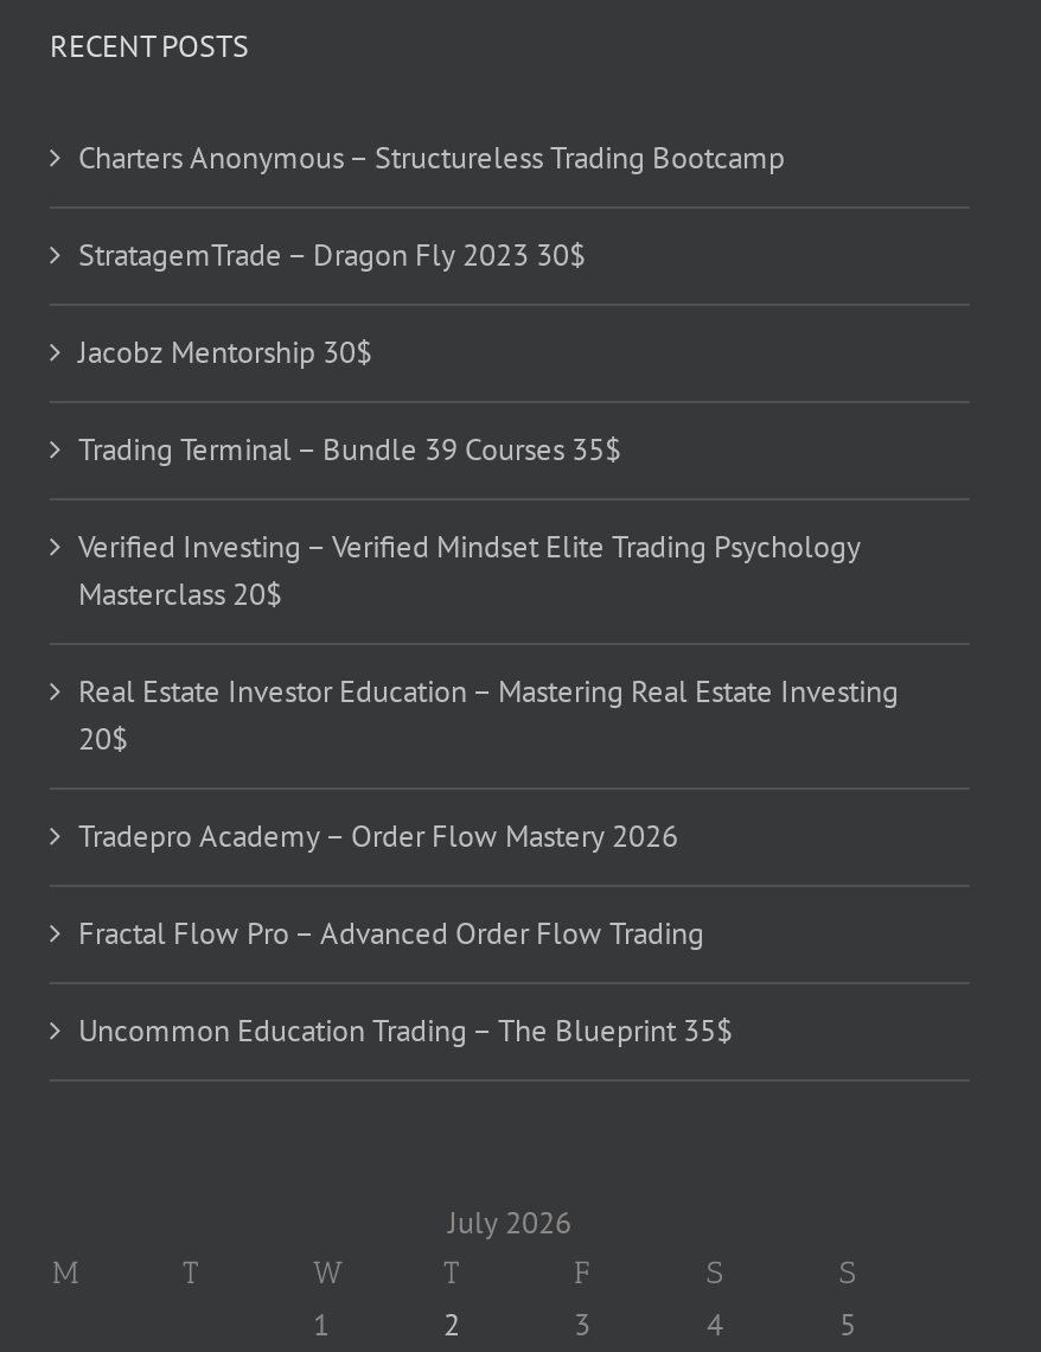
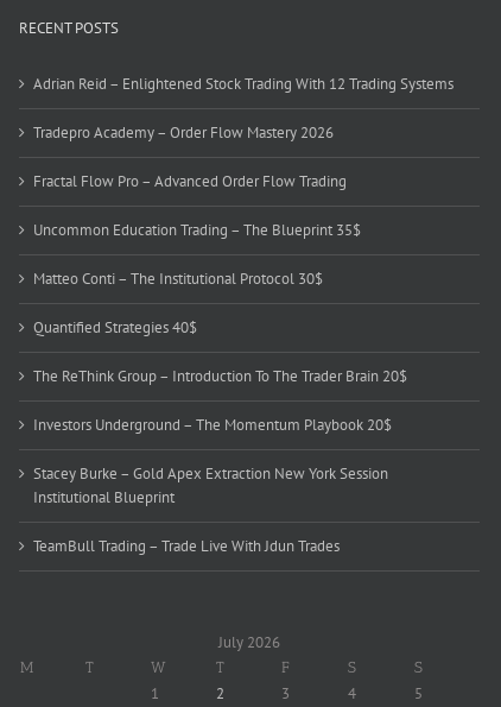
- Charters Anonymous – Structureless Trading Bootcamp
- StratagemTrade – Dragon Fly 2023 30$
- Jacobz Mentorship 30$
- Trading Terminal – Bundle 39 Courses 35$
- Verified Investing – Verified Mindset Elite Trading Psychology
- Masterclass 20$
- Real Estate Investor Education – Mastering Real Estate Investing
- 20$
+ Adrian Reid – Enlightened Stock Trading With 12 Trading Systems

moved up: Tradepro Academy – Order Flow Mastery 2026 | Fractal Flow Pro – Advanced Order Flow Trading | Uncommon Education Trading – The Blueprint 35$

+ Matteo Conti – The Institutional Protocol 30$
+ Quantified Strategies 40$
+ The ReThink Group – Introduction To The Trader Brain 20$
+ Investors Underground – The Momentum Playbook 20$
+ Stacey Burke – Gold Apex Extraction New York Session
+ Institutional Blueprint
+ TeamBull Trading – Trade Live With Jdun Trades
